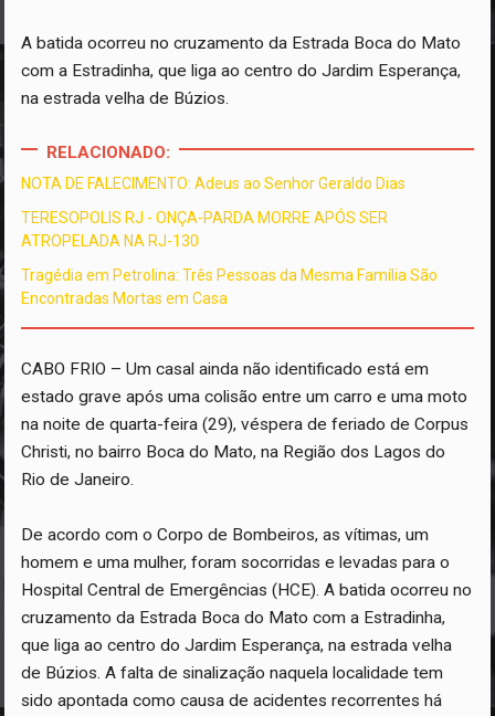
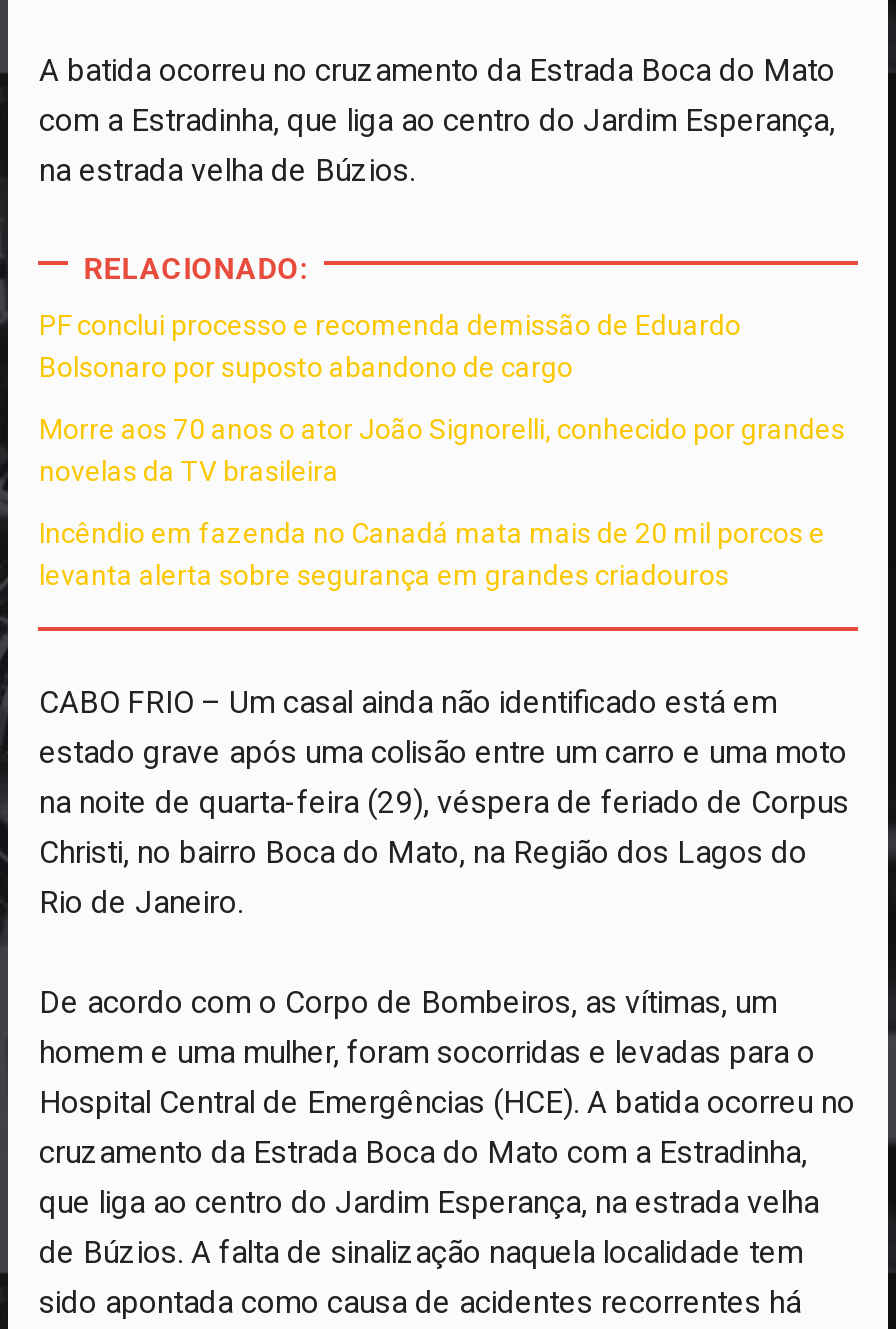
- NOTA DE FALECIMENTO: Adeus ao Senhor Geraldo Dias
+ PF conclui processo e recomenda demissão de Eduardo
+ Bolsonaro por suposto abandono de cargo

- TERESOPOLIS RJ - ONÇA-PARDA MORRE APÓS SER
- ATROPELADA NA RJ-130
+ Morre aos 70 anos o ator João Signorelli, conhecido por grandes
+ novelas da TV brasileira

- Tragédia em Petrolina: Três Pessoas da Mesma Família São
- Encontradas Mortas em Casa
+ Incêndio em fazenda no Canadá mata mais de 20 mil porcos e
+ levanta alerta sobre segurança em grandes criadouros
